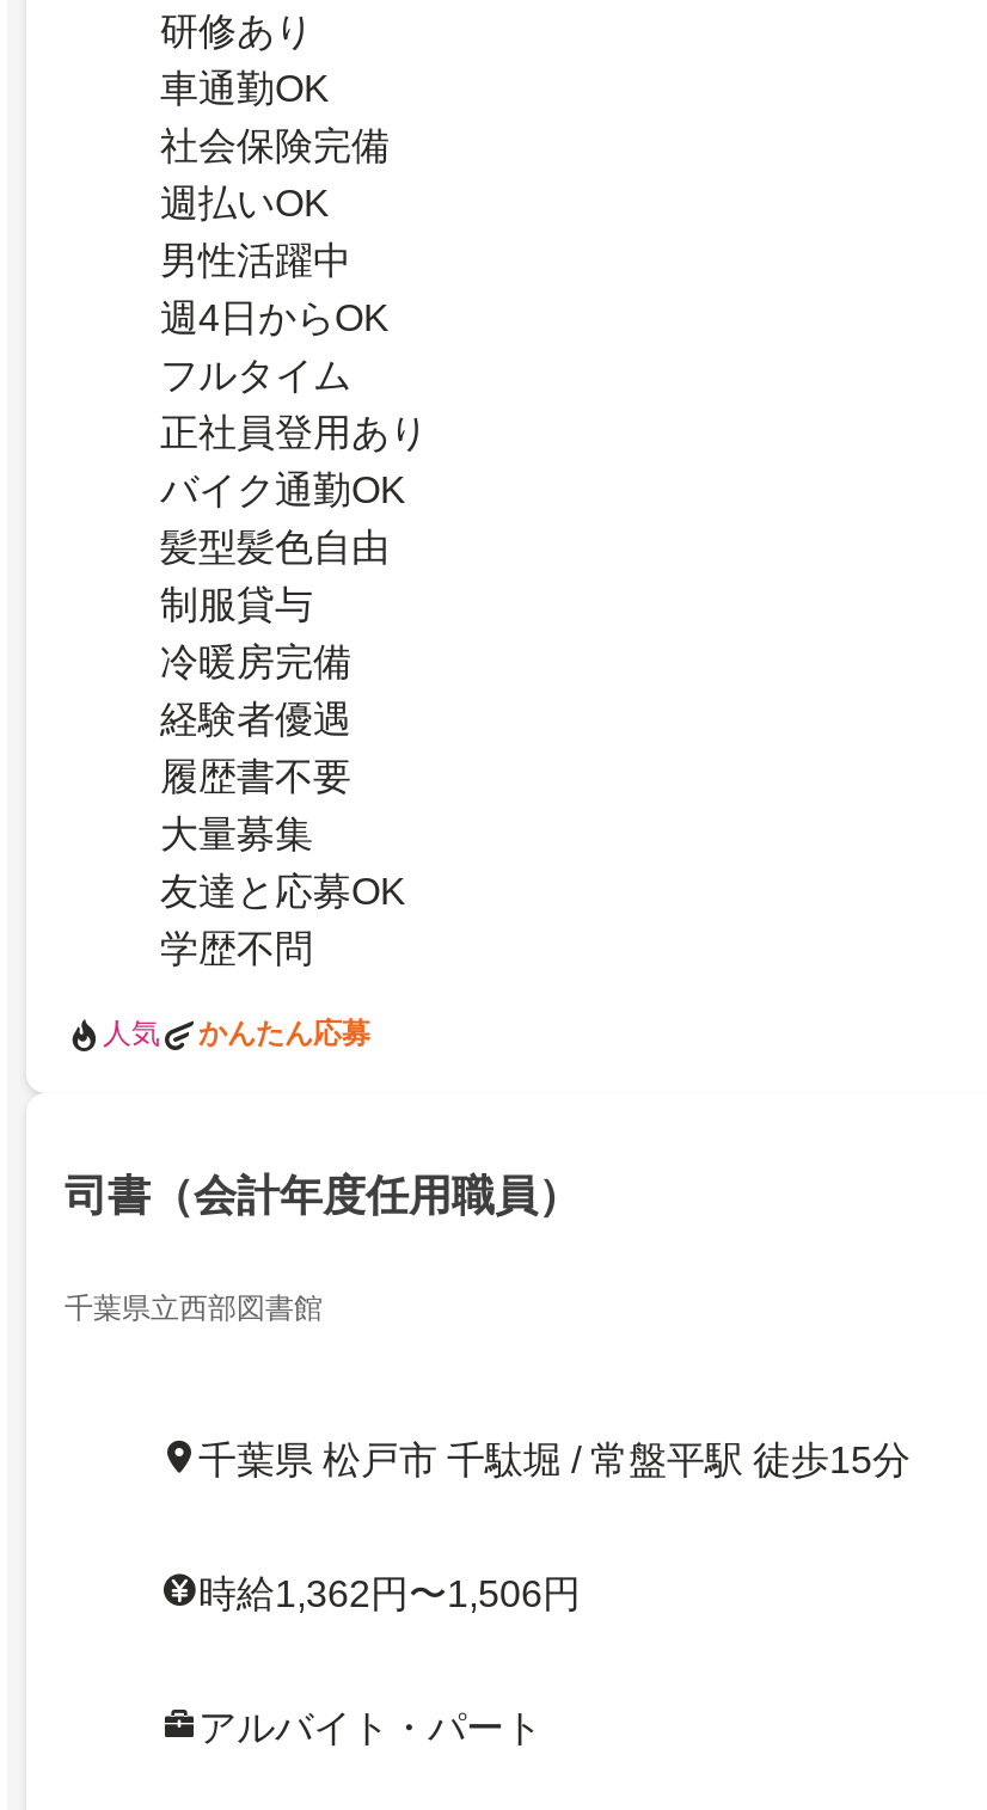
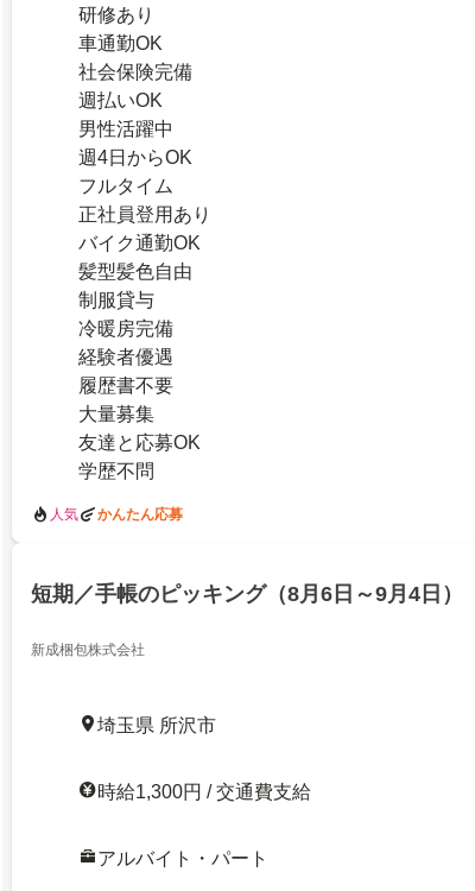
- 司書（会計年度任用職員）
+ 短期／手帳のピッキング（8月6日～9月4日）

- 千葉県立西部図書館
+ 新成梱包株式会社

- 千葉県 松戸市 千駄堀 / 常盤平駅 徒歩15分
+ 埼玉県 所沢市

- 時給1,362円〜1,506円
+ 時給1,300円 / 交通費支給
